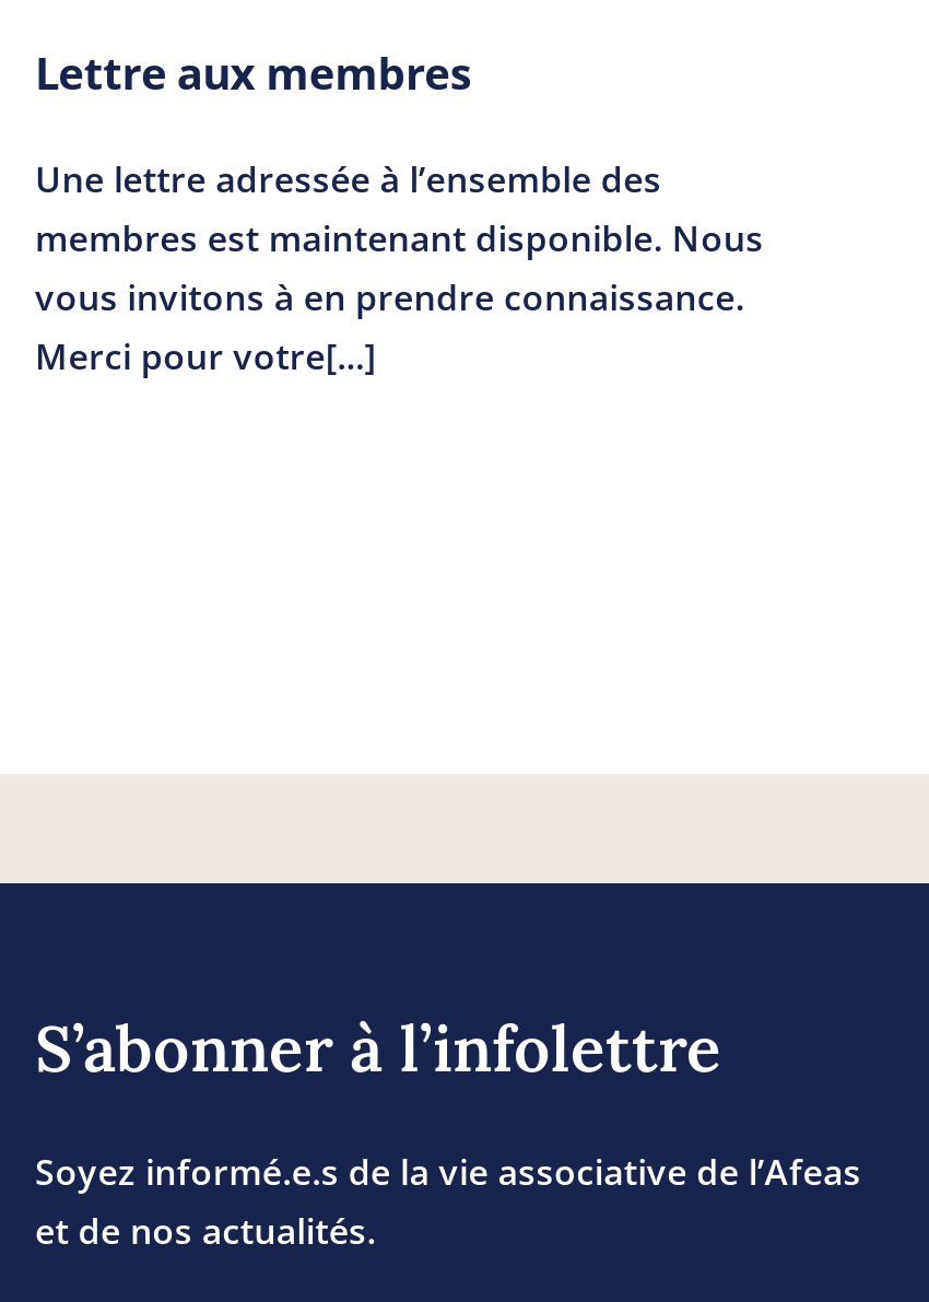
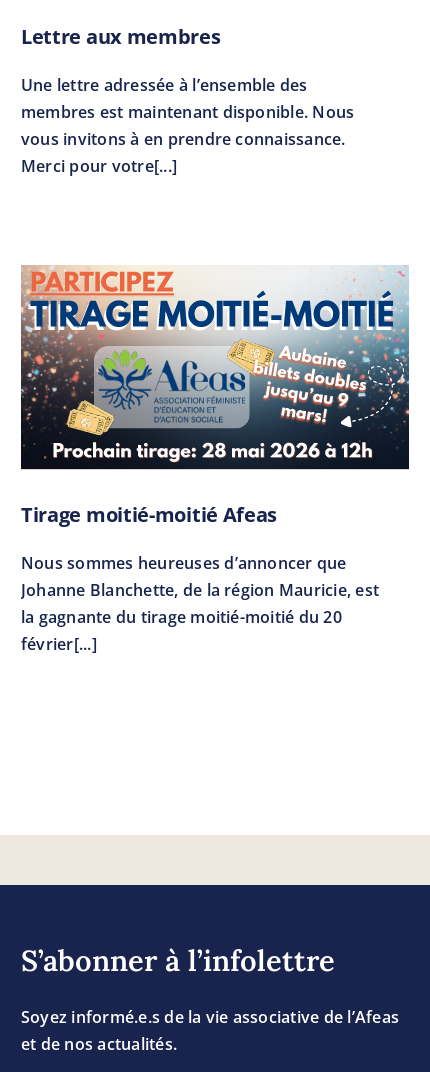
+ [image]
+ Tirage moitié-moitié Afeas
+ Nous sommes heureuses d’annoncer que
+ Johanne Blanchette, de la région Mauricie, est
+ la gagnante du tirage moitié-moitié du 20
+ février[...]
